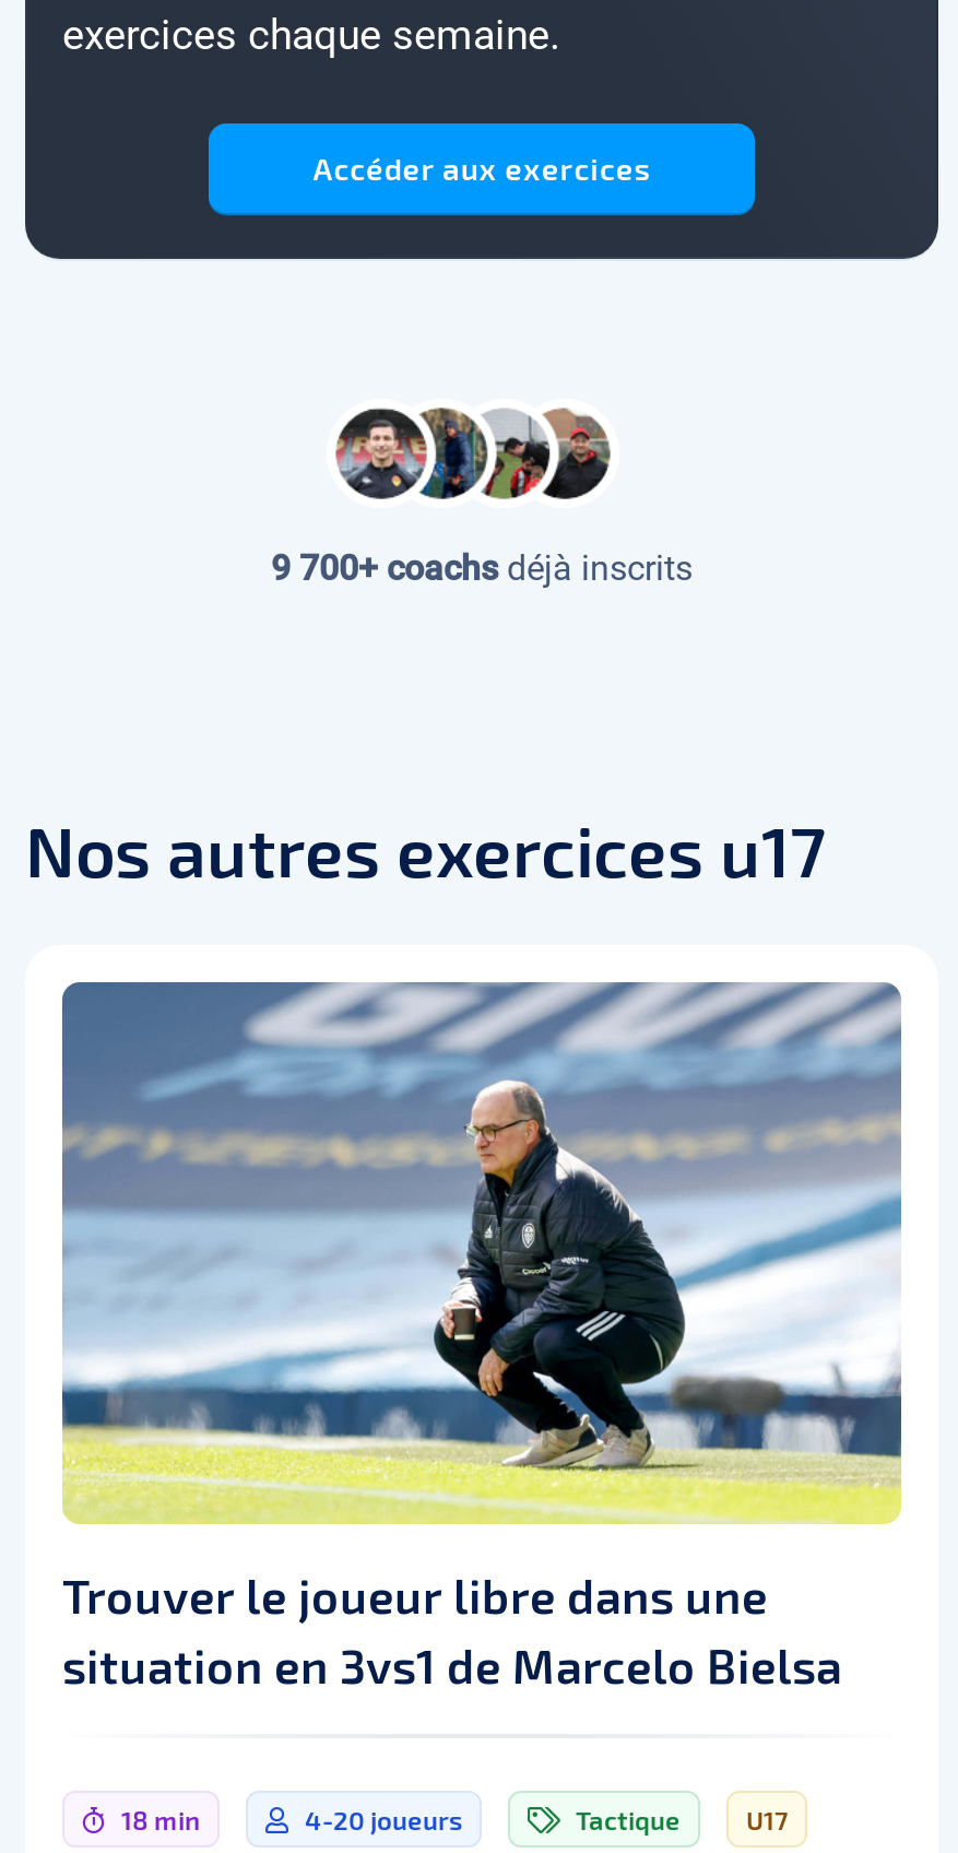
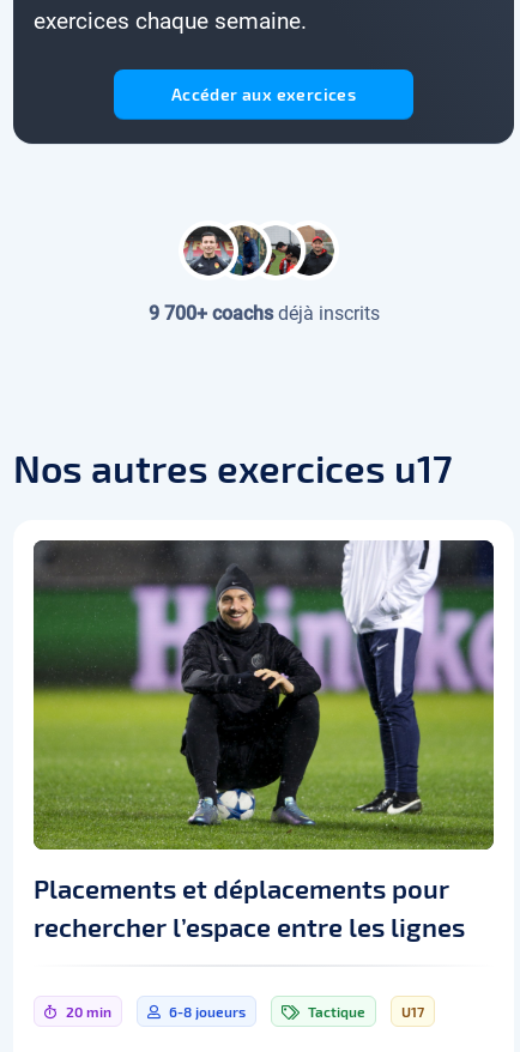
- [image]
- Trouver le joueur libre dans une
- situation en 3vs1 de Marcelo Bielsa
+ [image]
+ Placements et déplacements pour
+ rechercher l’espace entre les lignes

- 18 min
- 4-20 joueurs
+ 20 min
+ 6-8 joueurs
